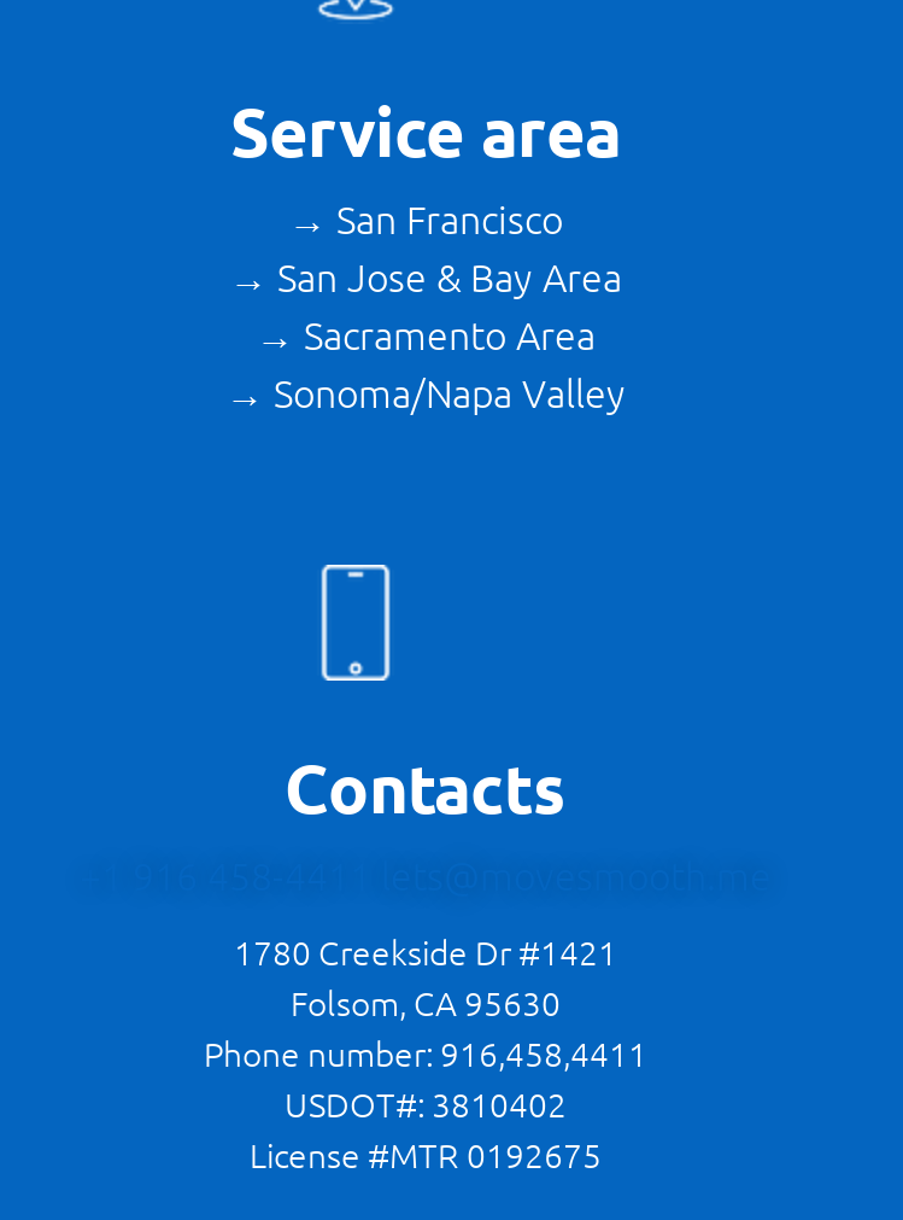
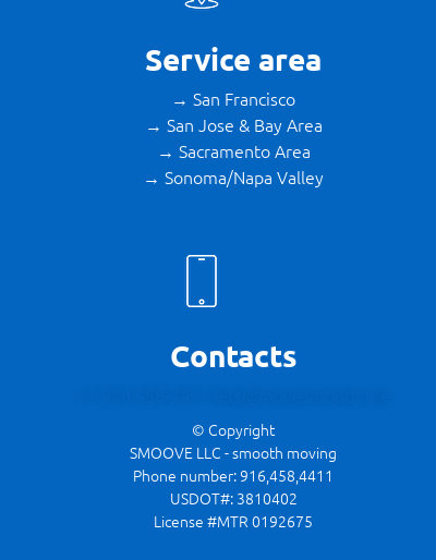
- 1780 Creekside Dr #1421
- Folsom, CA 95630
+ © Copyright
+ SMOOVE LLC - smooth moving
